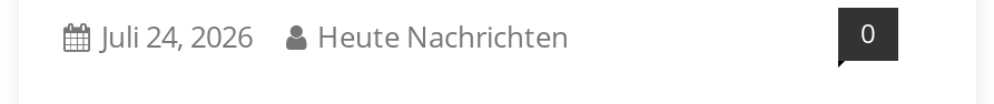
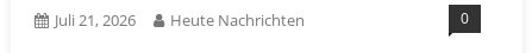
- Juli 24, 2026 Heute Nachrichten
+ Juli 21, 2026 Heute Nachrichten
